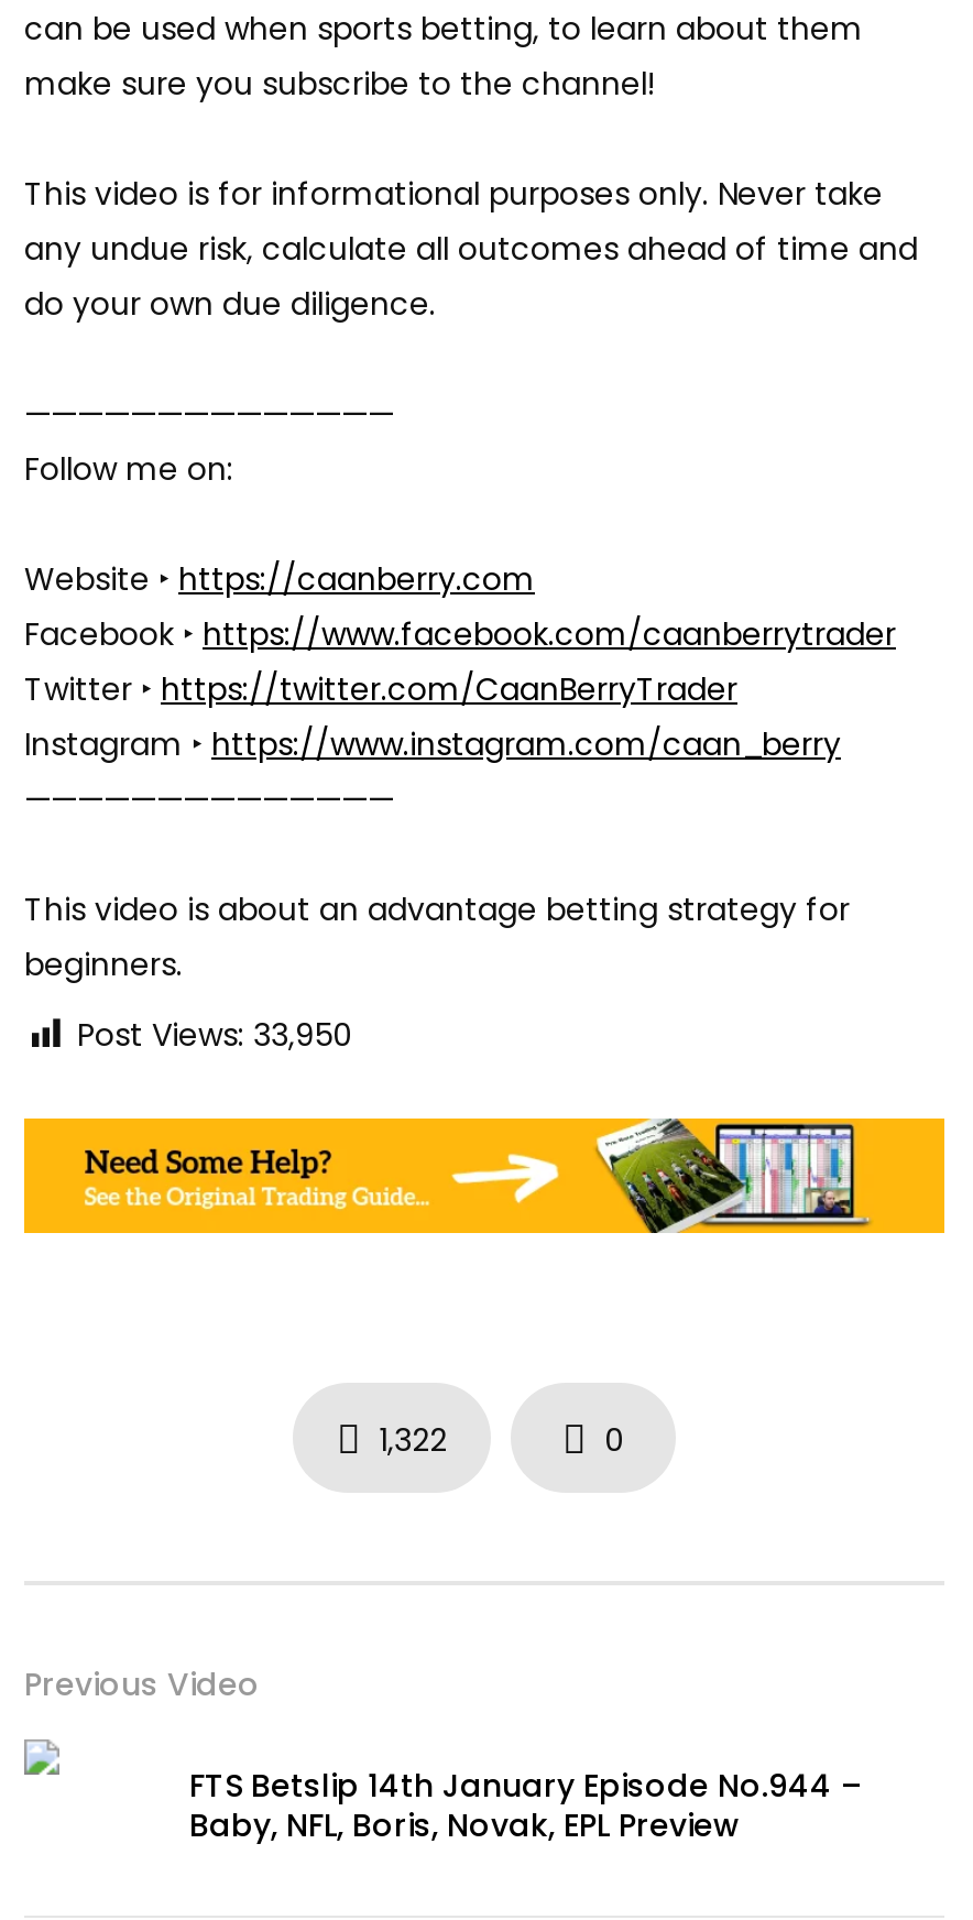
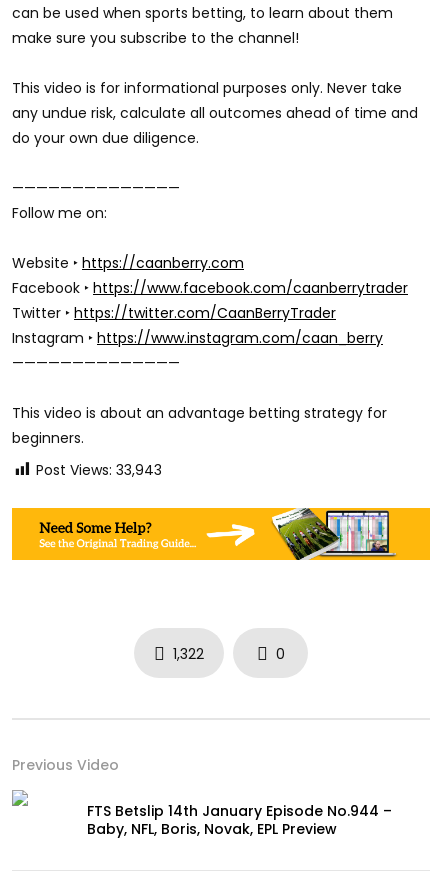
- Post Views: 33,950
+ Post Views: 33,943
